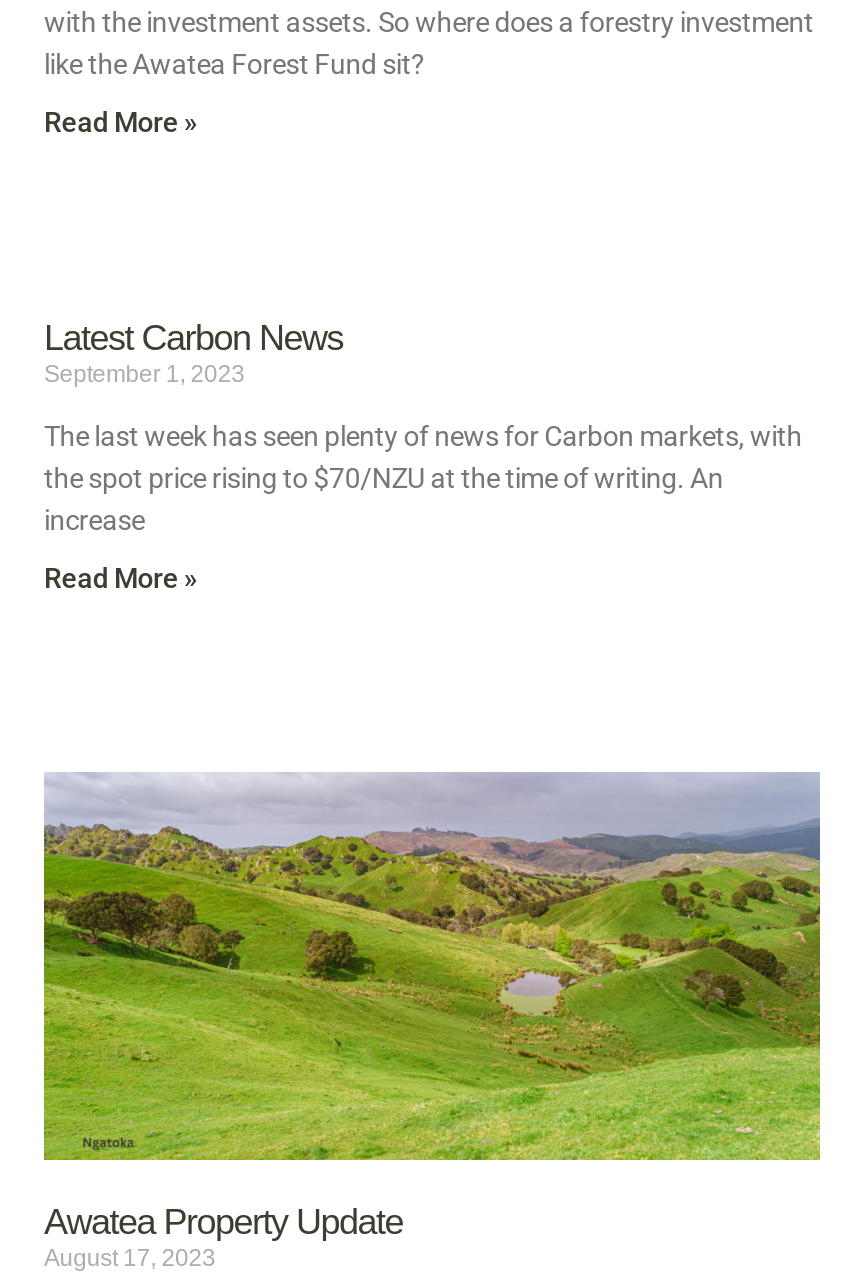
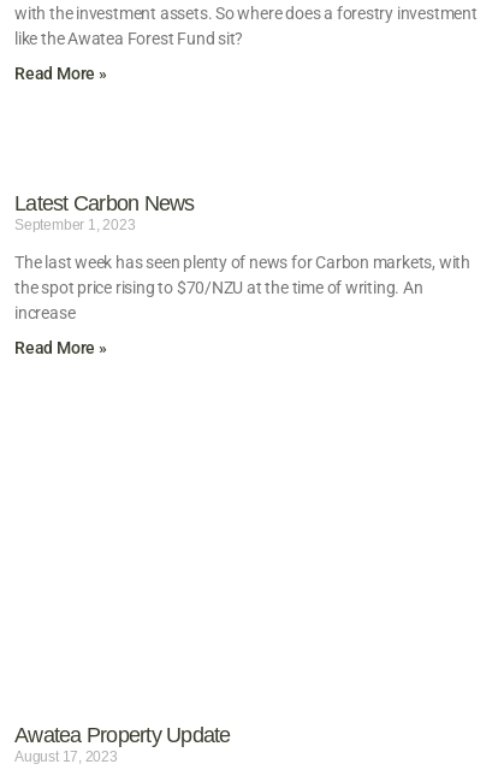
- [image]
